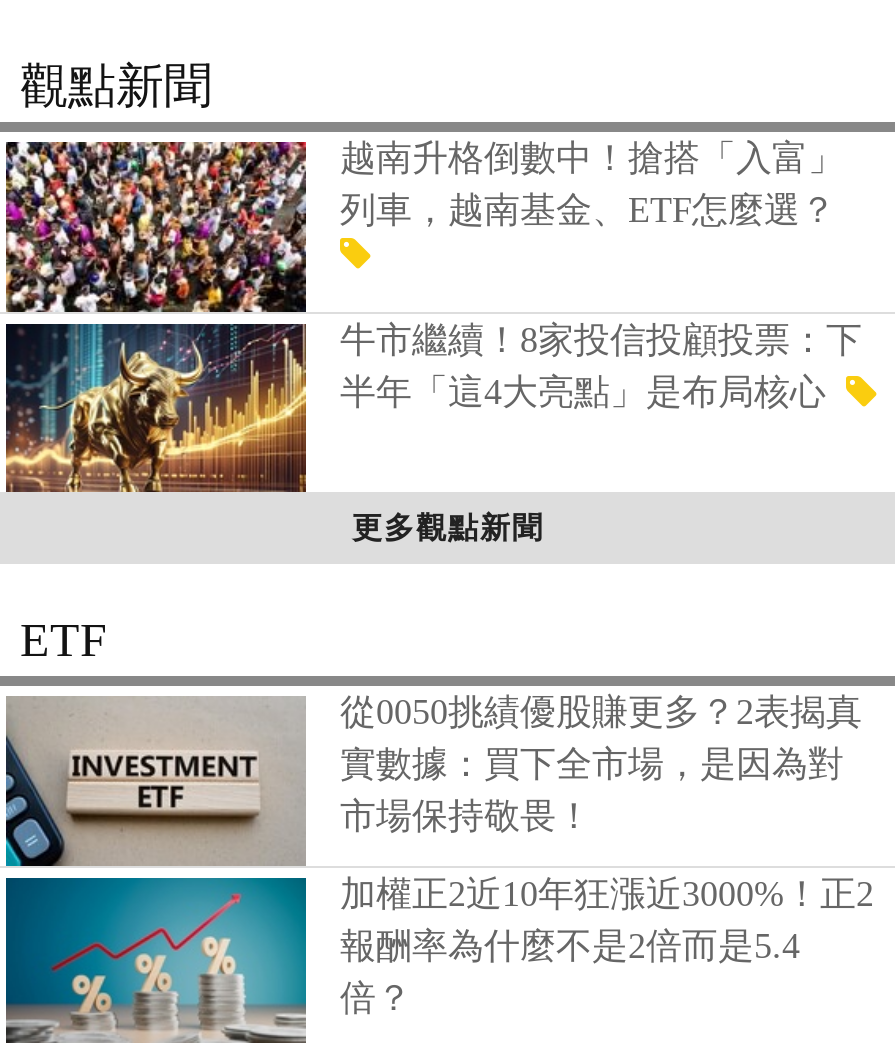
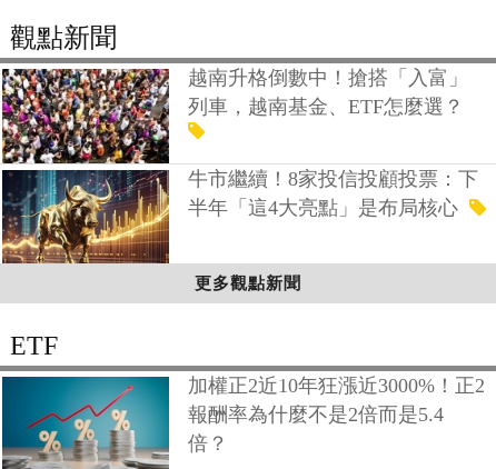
- [image]
- 從0050挑績優股賺更多？2表揭真
- 實數據：買下全市場，是因為對
- 市場保持敬畏！
